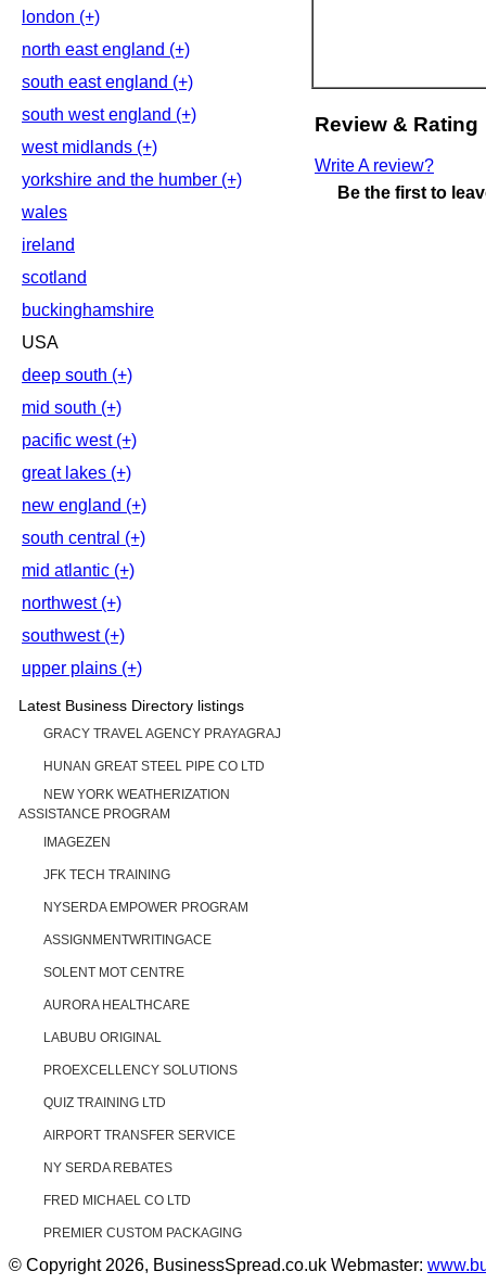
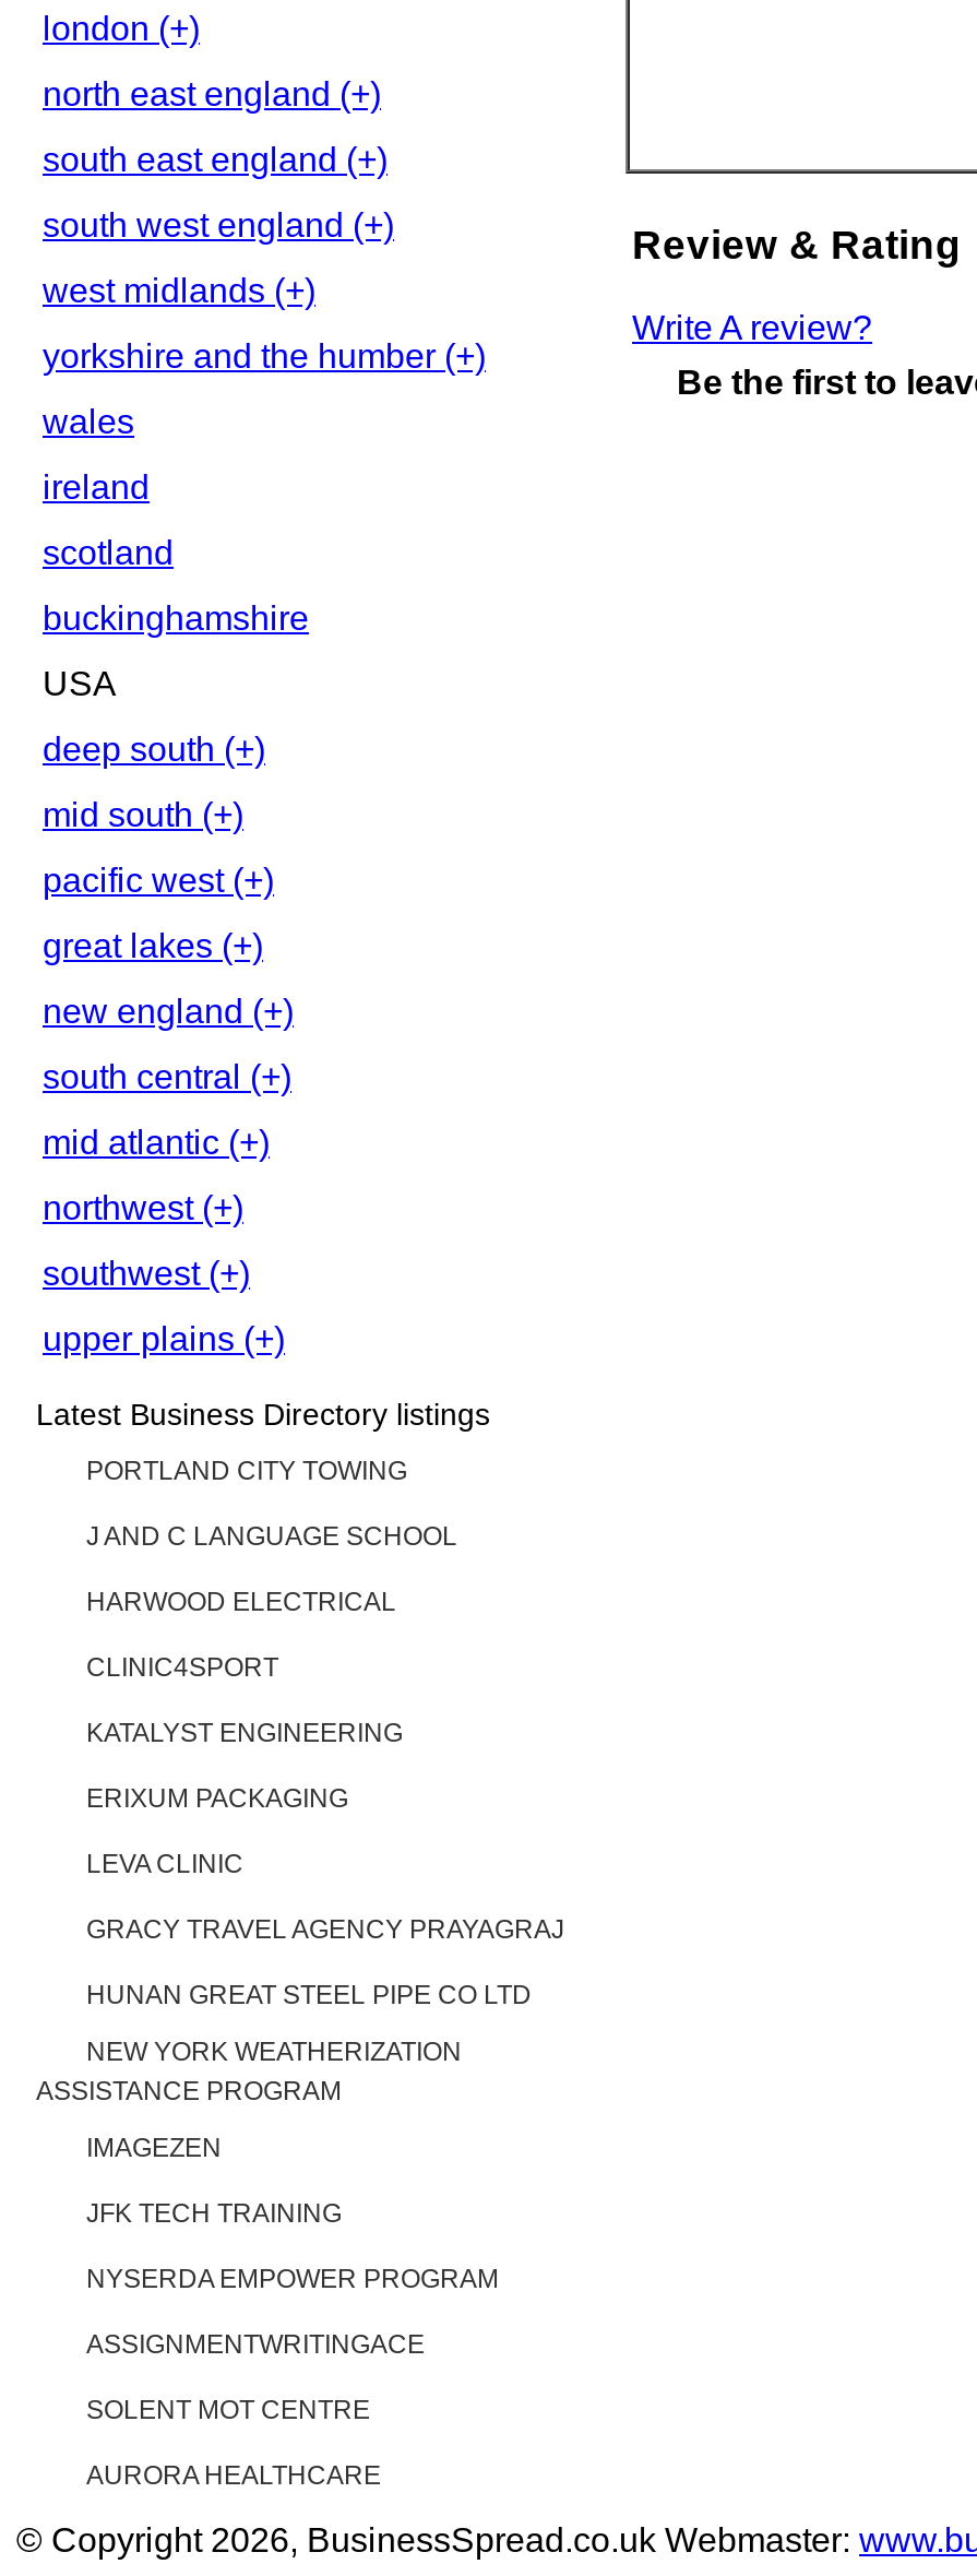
+ PORTLAND CITY TOWING
+ J AND C LANGUAGE SCHOOL
+ HARWOOD ELECTRICAL
+ CLINIC4SPORT
+ KATALYST ENGINEERING
+ ERIXUM PACKAGING
+ LEVA CLINIC

moved down: GRACY TRAVEL AGENCY PRAYAGRAJ | HUNAN GREAT STEEL PIPE CO LTD | NEW YORK WEATHERIZATION | ... | SOLENT MOT CENTRE | AURORA HEALTHCARE

- LABUBU ORIGINAL
- PROEXCELLENCY SOLUTIONS
- QUIZ TRAINING LTD
- AIRPORT TRANSFER SERVICE
- NY SERDA REBATES
- FRED MICHAEL CO LTD
- PREMIER CUSTOM PACKAGING
